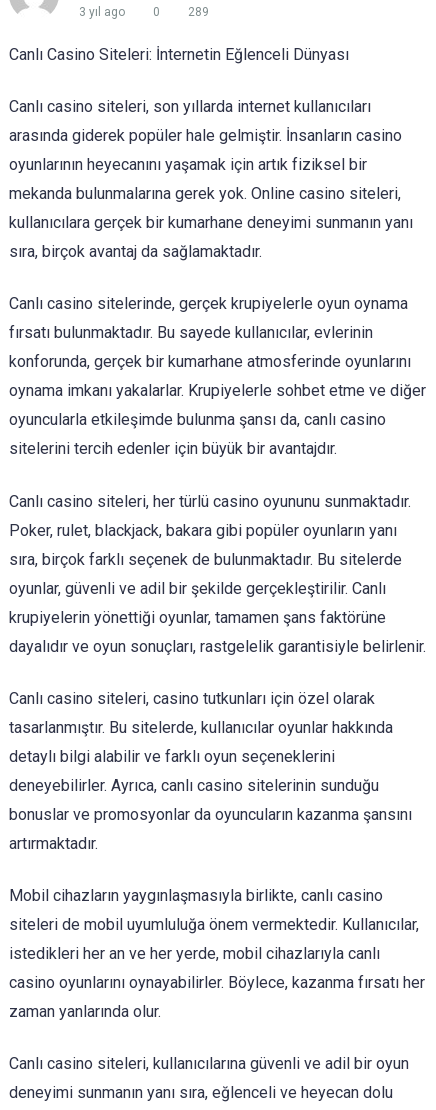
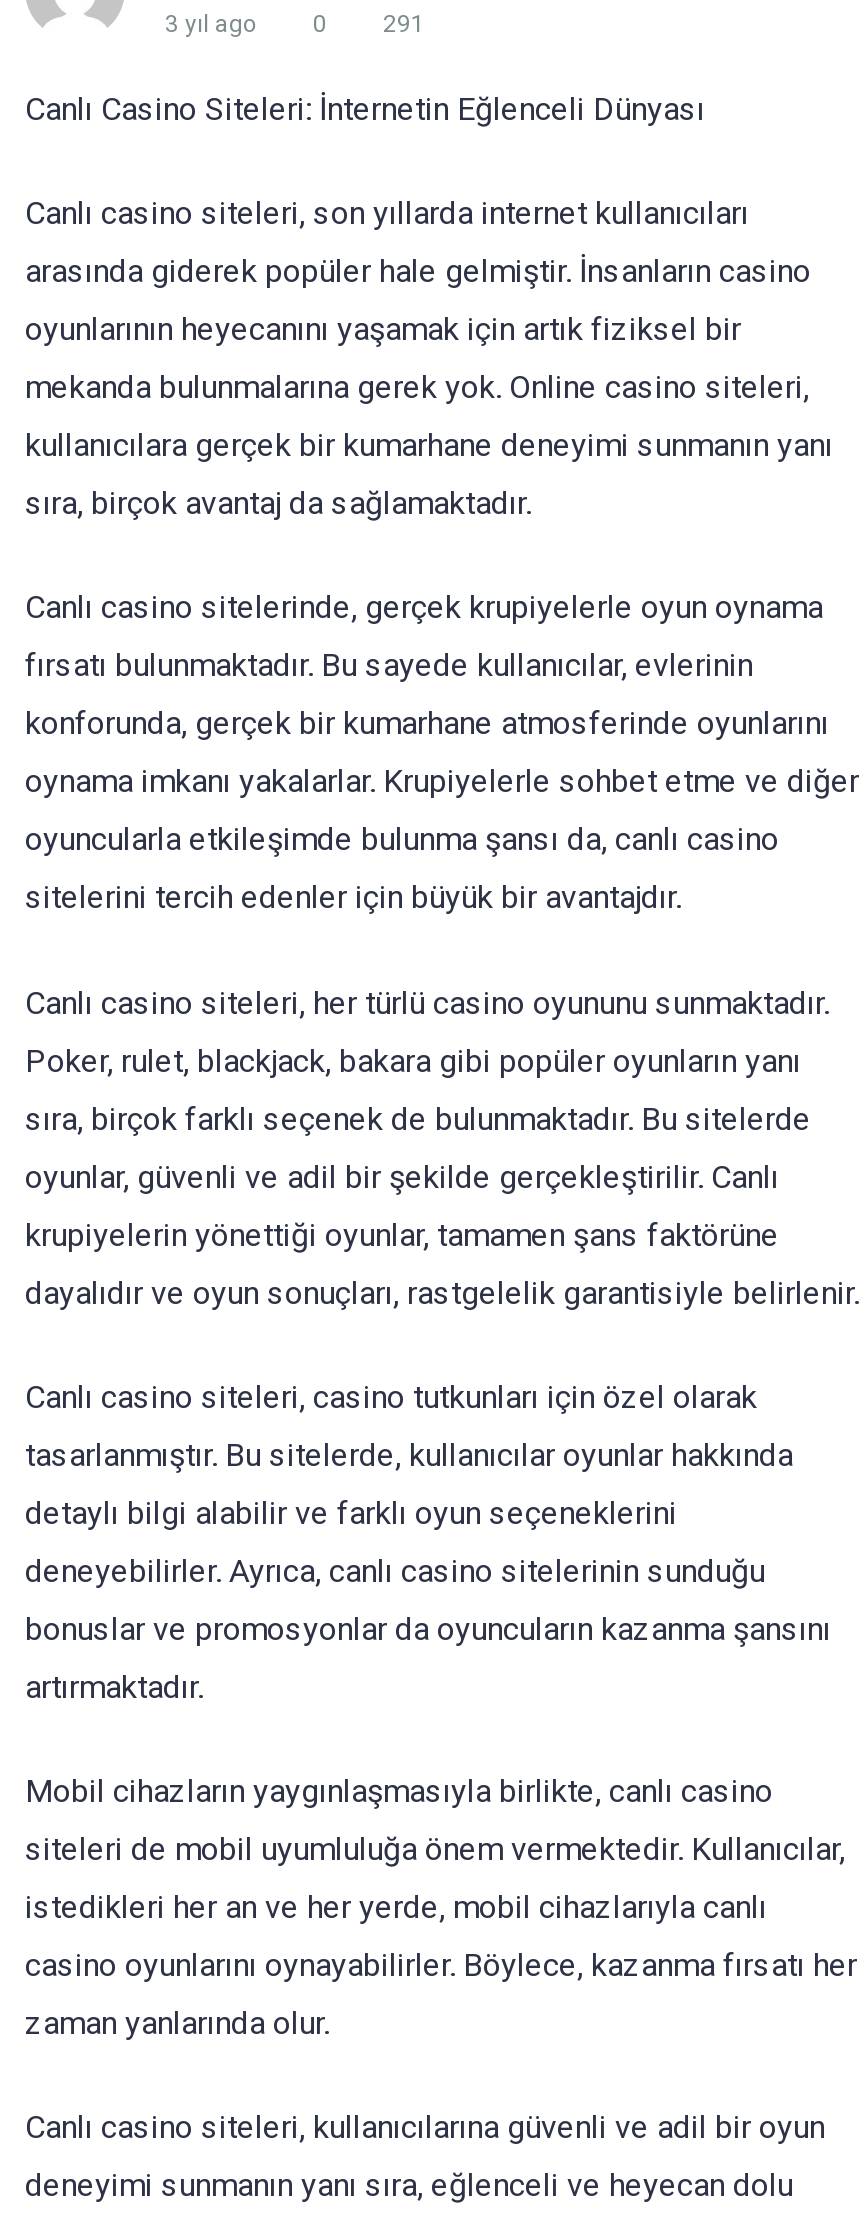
- 3 yıl ago 0 289
+ 3 yıl ago 0 291
